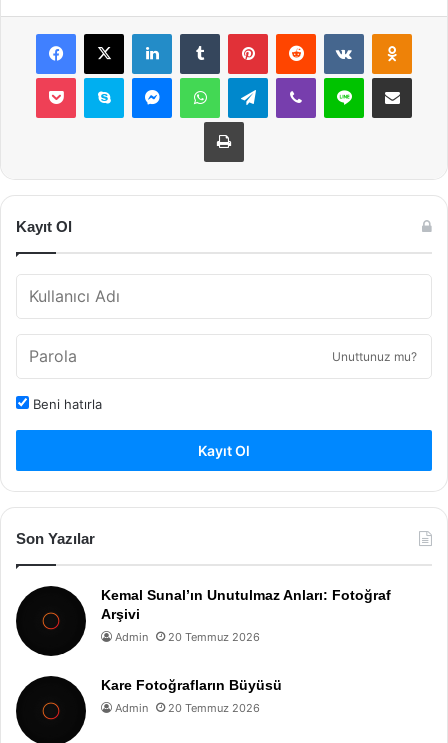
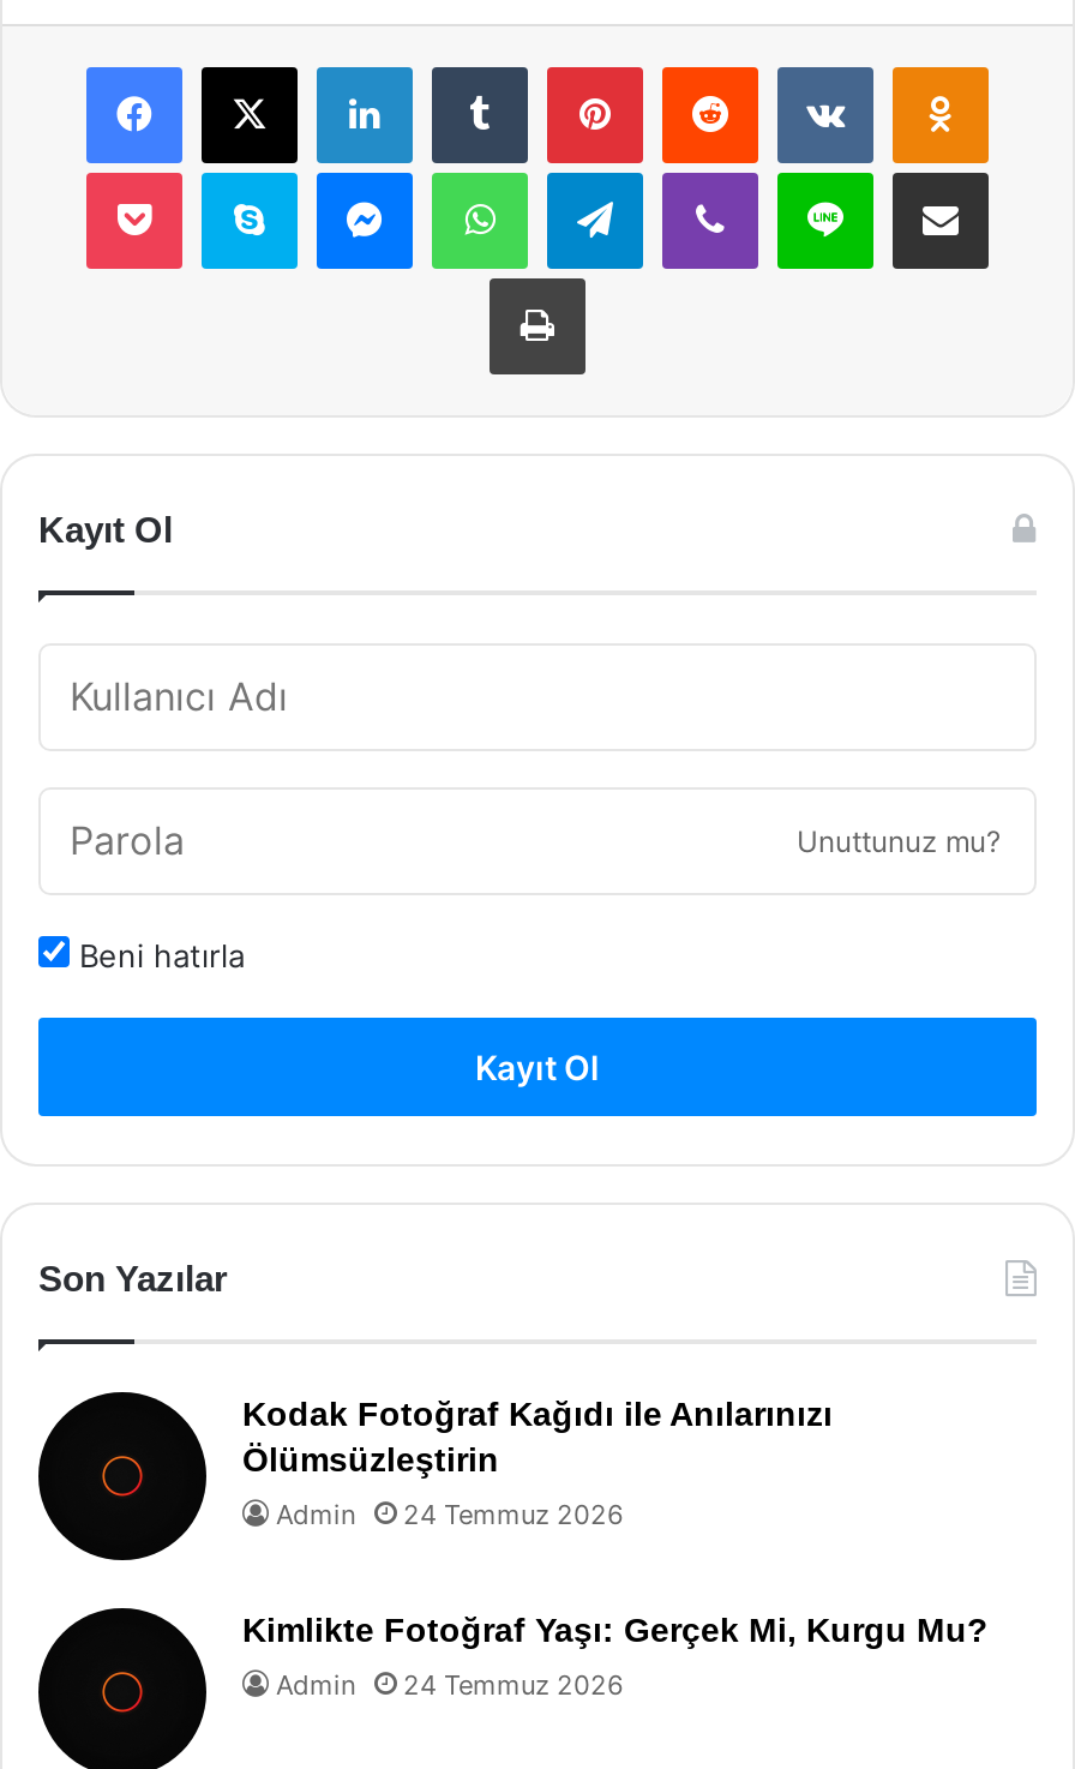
- Kemal Sunal’ın Unutulmaz Anları: Fotoğraf
- Arşivi
+ Kodak Fotoğraf Kağıdı ile Anılarınızı
+ Ölümsüzleştirin

- Admin 20 Temmuz 2026
+ Admin 24 Temmuz 2026

- Kare Fotoğrafların Büyüsü
+ Kimlikte Fotoğraf Yaşı: Gerçek Mi, Kurgu Mu?

- Admin 20 Temmuz 2026
+ Admin 24 Temmuz 2026
